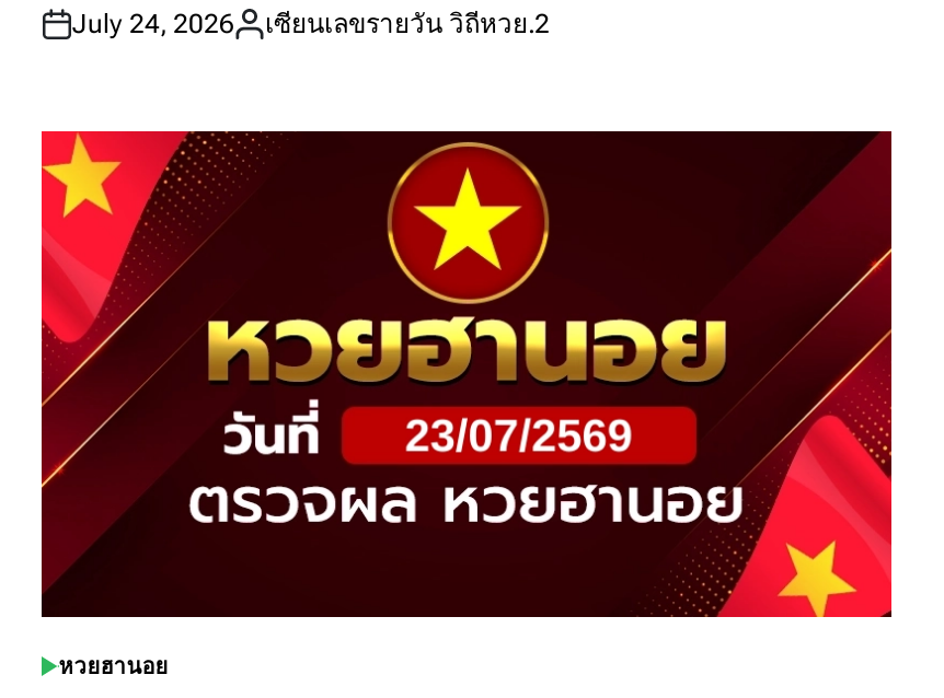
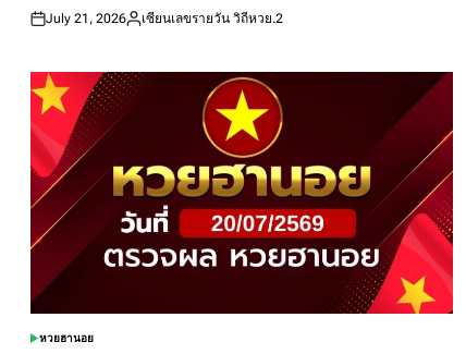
- July 24, 2026 เซียนเลขรายวัน วิถีหวย.2
+ July 21, 2026 เซียนเลขรายวัน วิถีหวย.2
